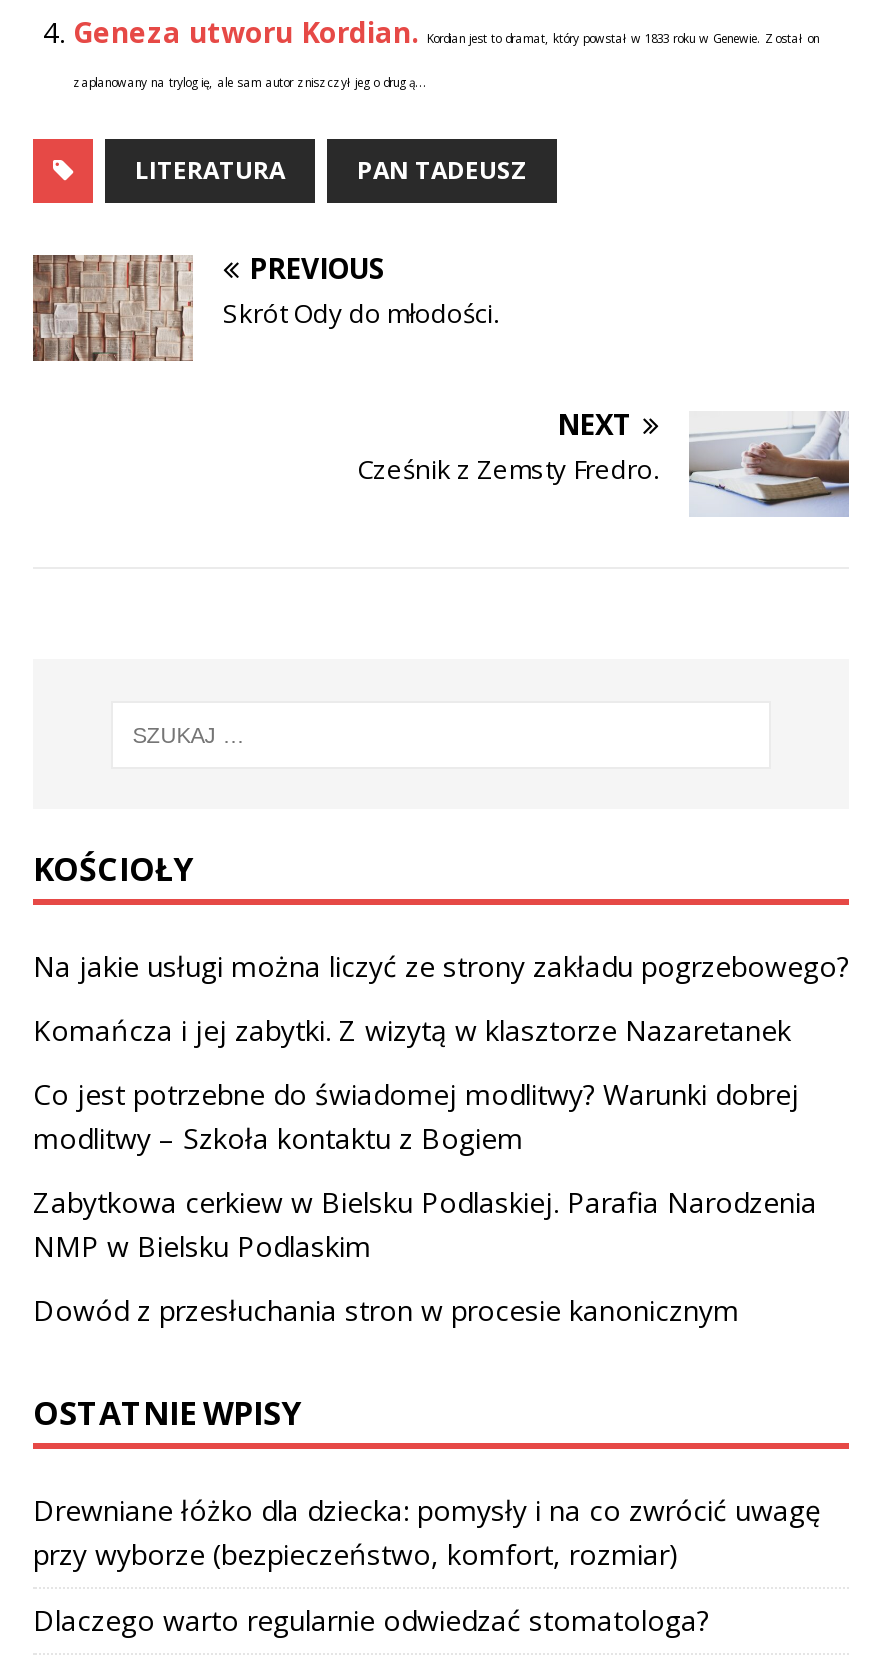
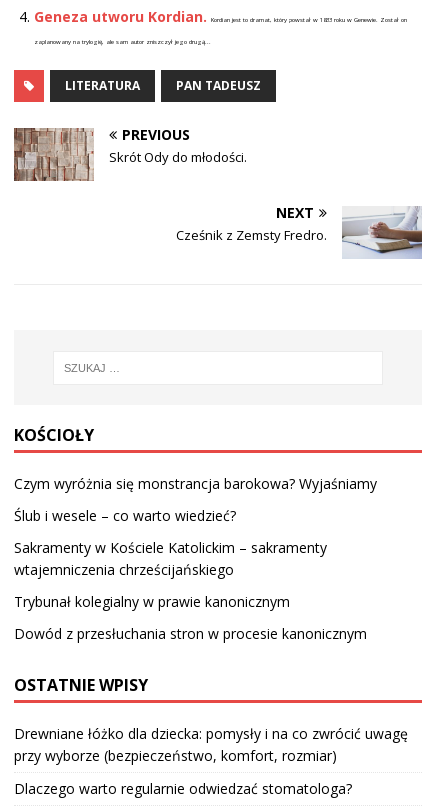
- Na jakie usługi można liczyć ze strony zakładu pogrzebowego?
+ Czym wyróżnia się monstrancja barokowa? Wyjaśniamy

- Komańcza i jej zabytki. Z wizytą w klasztorze Nazaretanek
+ Ślub i wesele – co warto wiedzieć?

- Co jest potrzebne do świadomej modlitwy? Warunki dobrej
- modlitwy – Szkoła kontaktu z Bogiem
+ Sakramenty w Kościele Katolickim – sakramenty
+ wtajemniczenia chrześcijańskiego

- Zabytkowa cerkiew w Bielsku Podlaskiej. Parafia Narodzenia
- NMP w Bielsku Podlaskim
+ Trybunał kolegialny w prawie kanonicznym
